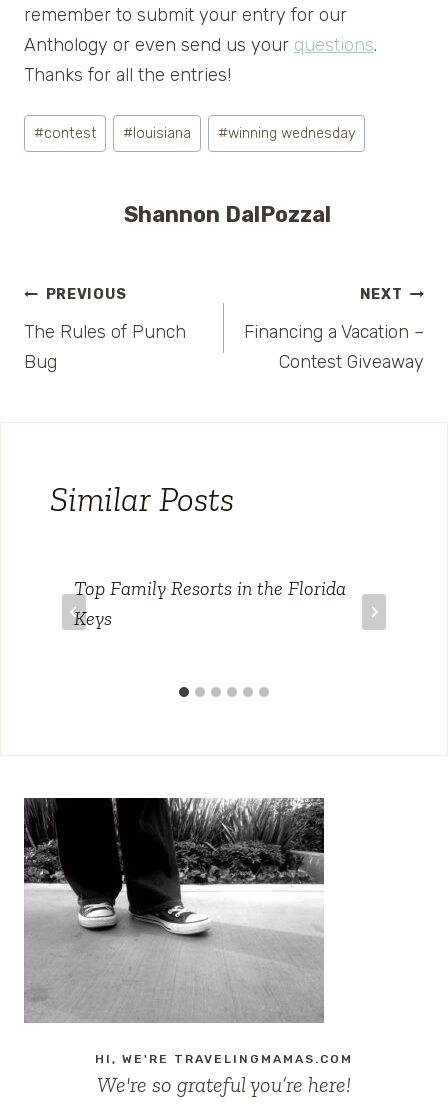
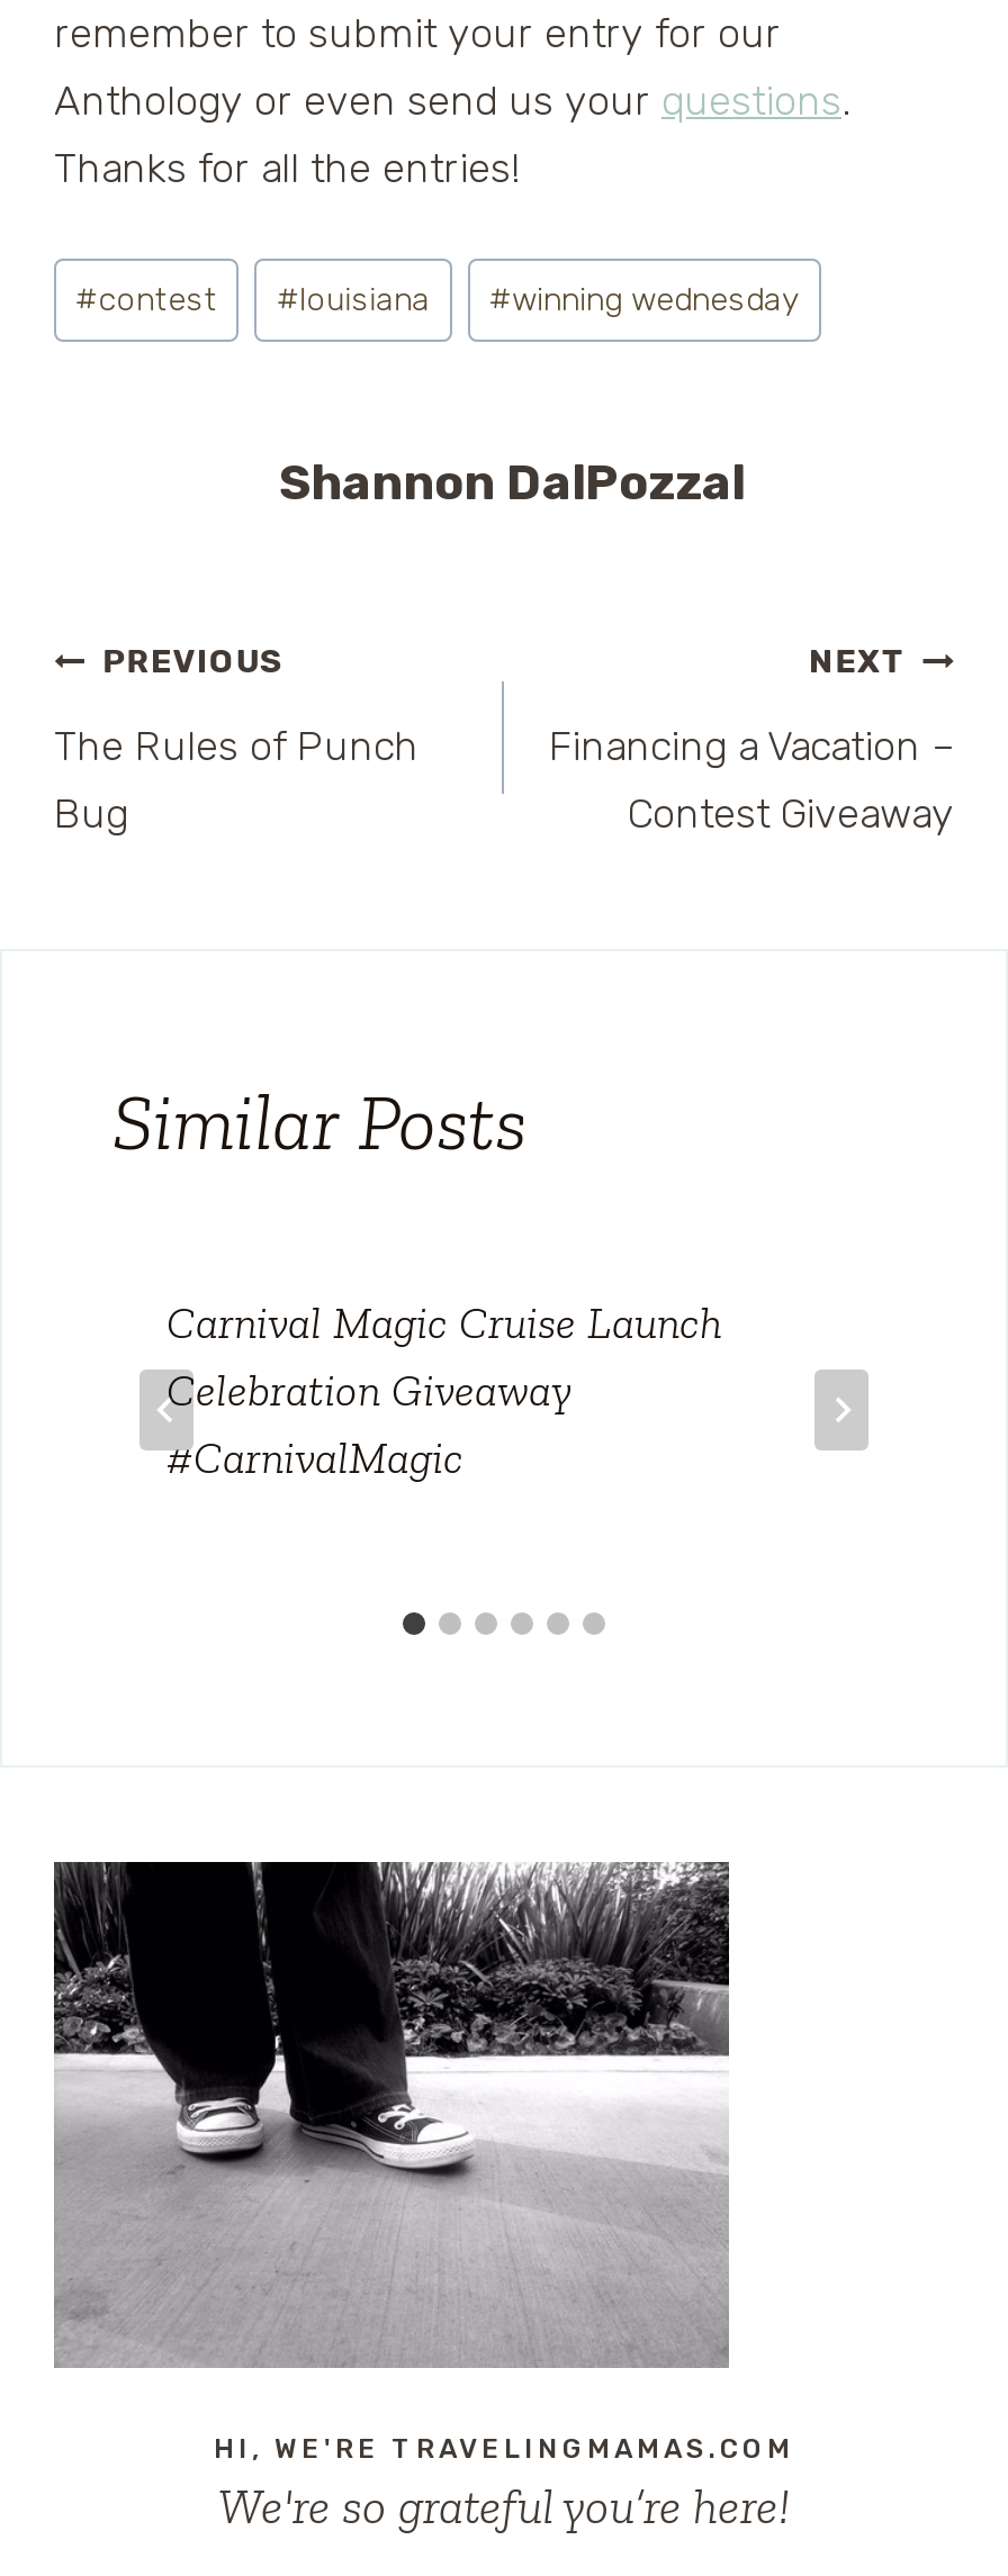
- Top Family Resorts in the Florida
- Keys
+ Carnival Magic Cruise Launch
+ Celebration Giveaway
+ #CarnivalMagic
